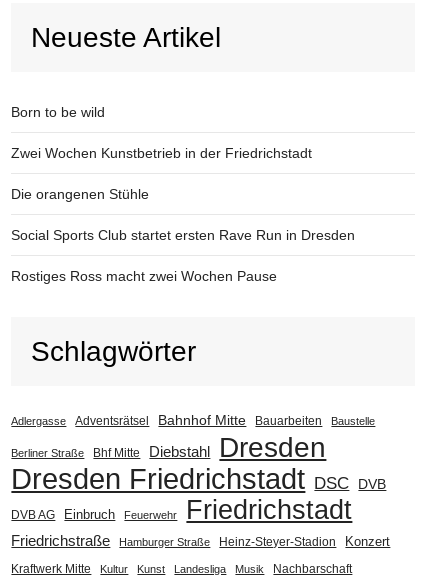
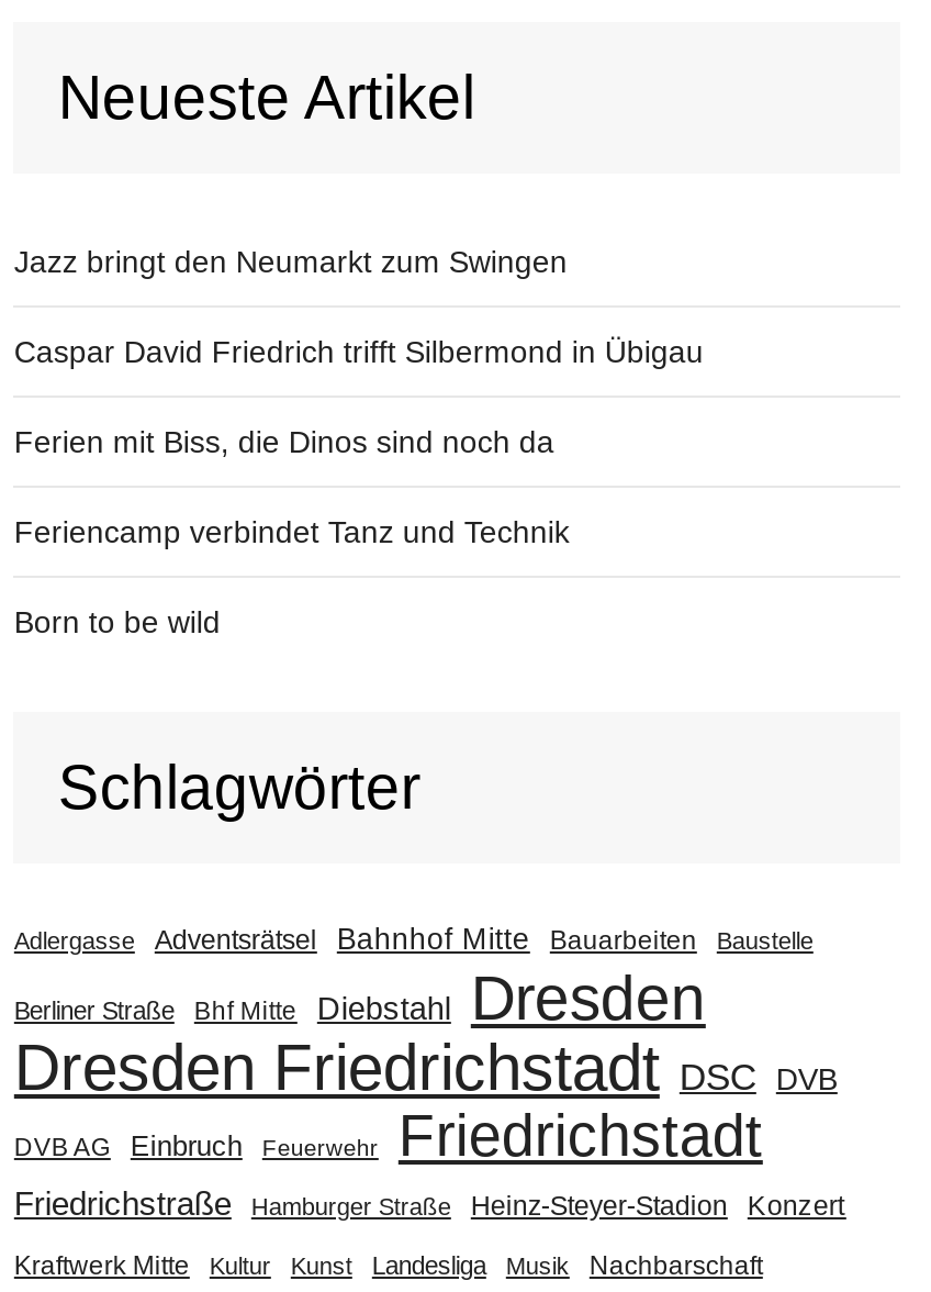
+ Jazz bringt den Neumarkt zum Swingen
+ Caspar David Friedrich trifft Silbermond in Übigau
+ Ferien mit Biss, die Dinos sind noch da
+ Feriencamp verbindet Tanz und Technik

moved down: Born to be wild

- Zwei Wochen Kunstbetrieb in der Friedrichstadt
- Die orangenen Stühle
- Social Sports Club startet ersten Rave Run in Dresden
- Rostiges Ross macht zwei Wochen Pause
